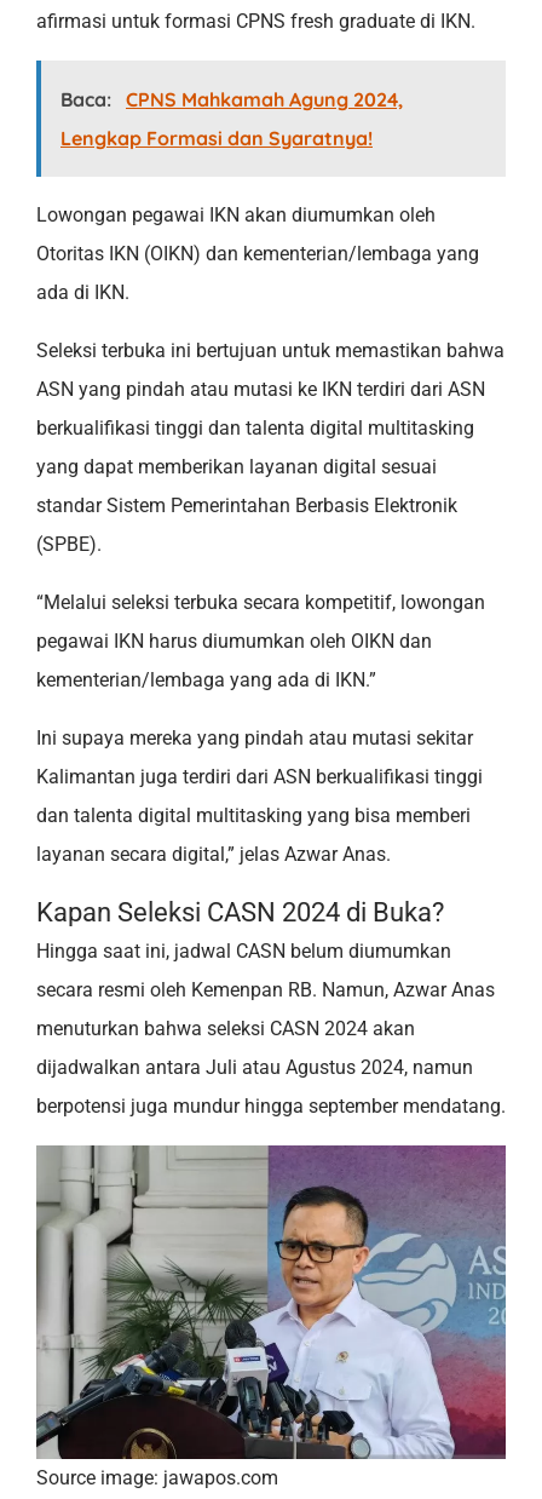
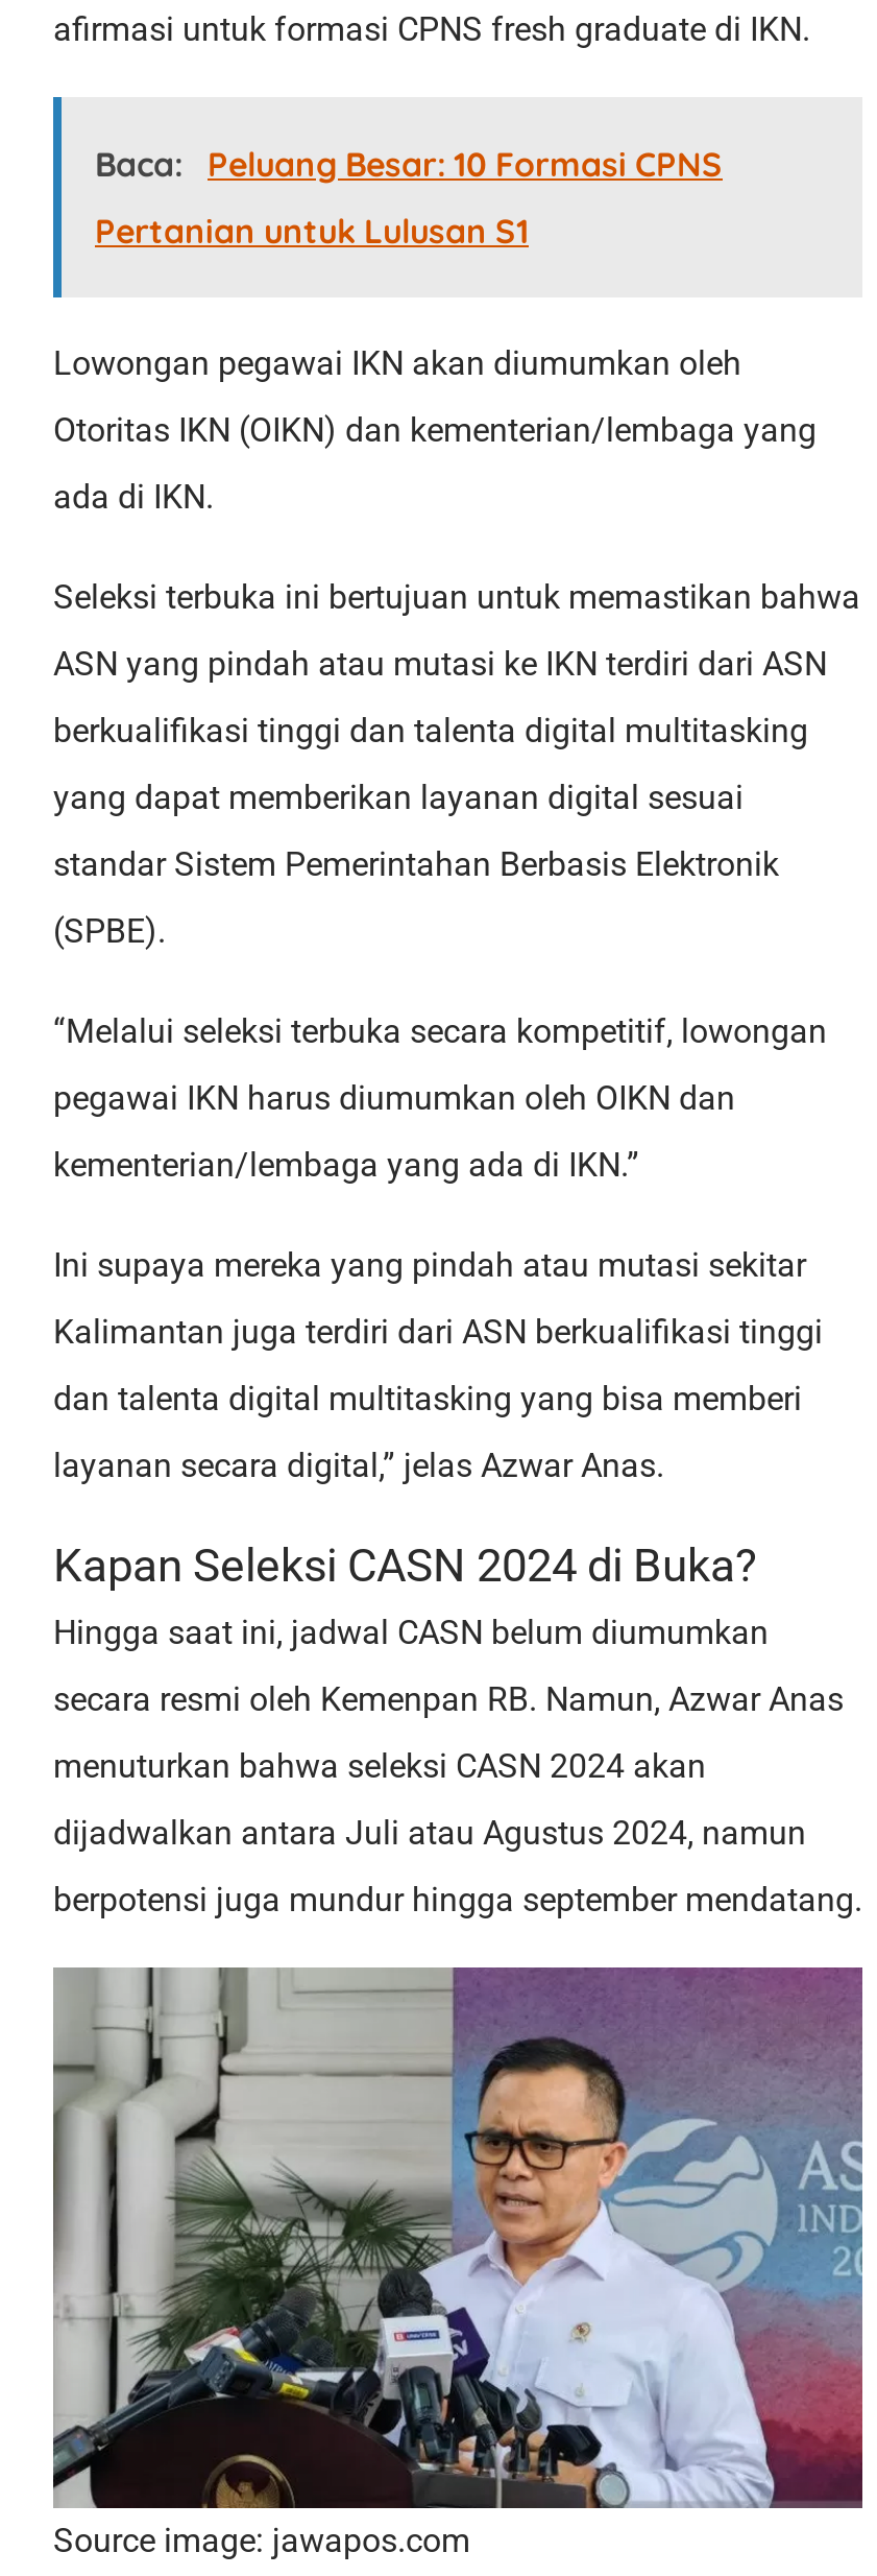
- Baca: CPNS Mahkamah Agung 2024,
+ Baca: Peluang Besar: 10 Formasi CPNS

- Lengkap Formasi dan Syaratnya!
+ Pertanian untuk Lulusan S1
